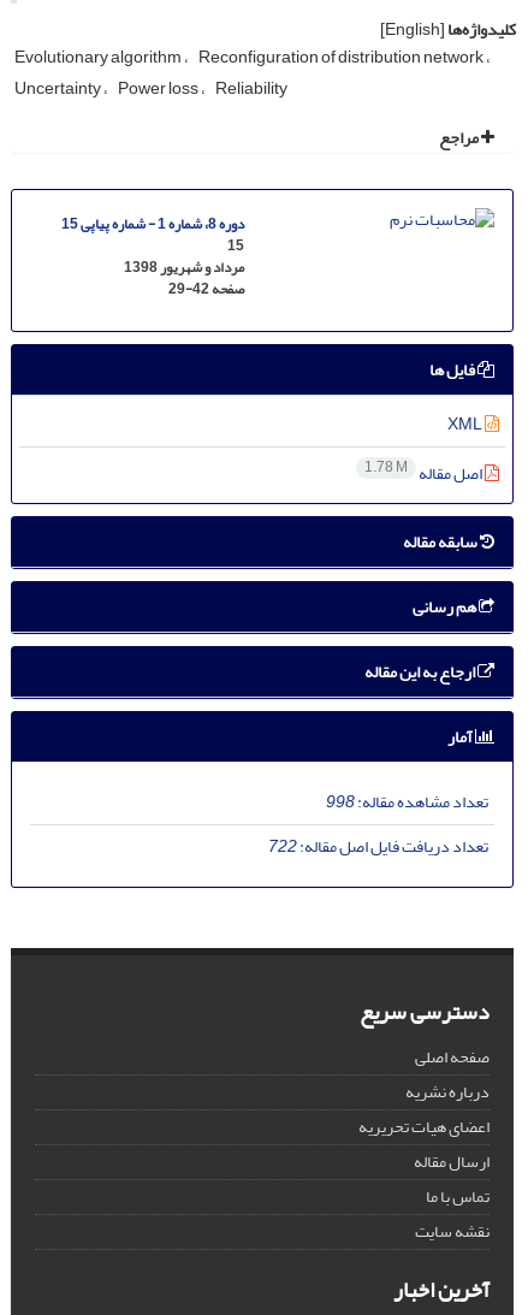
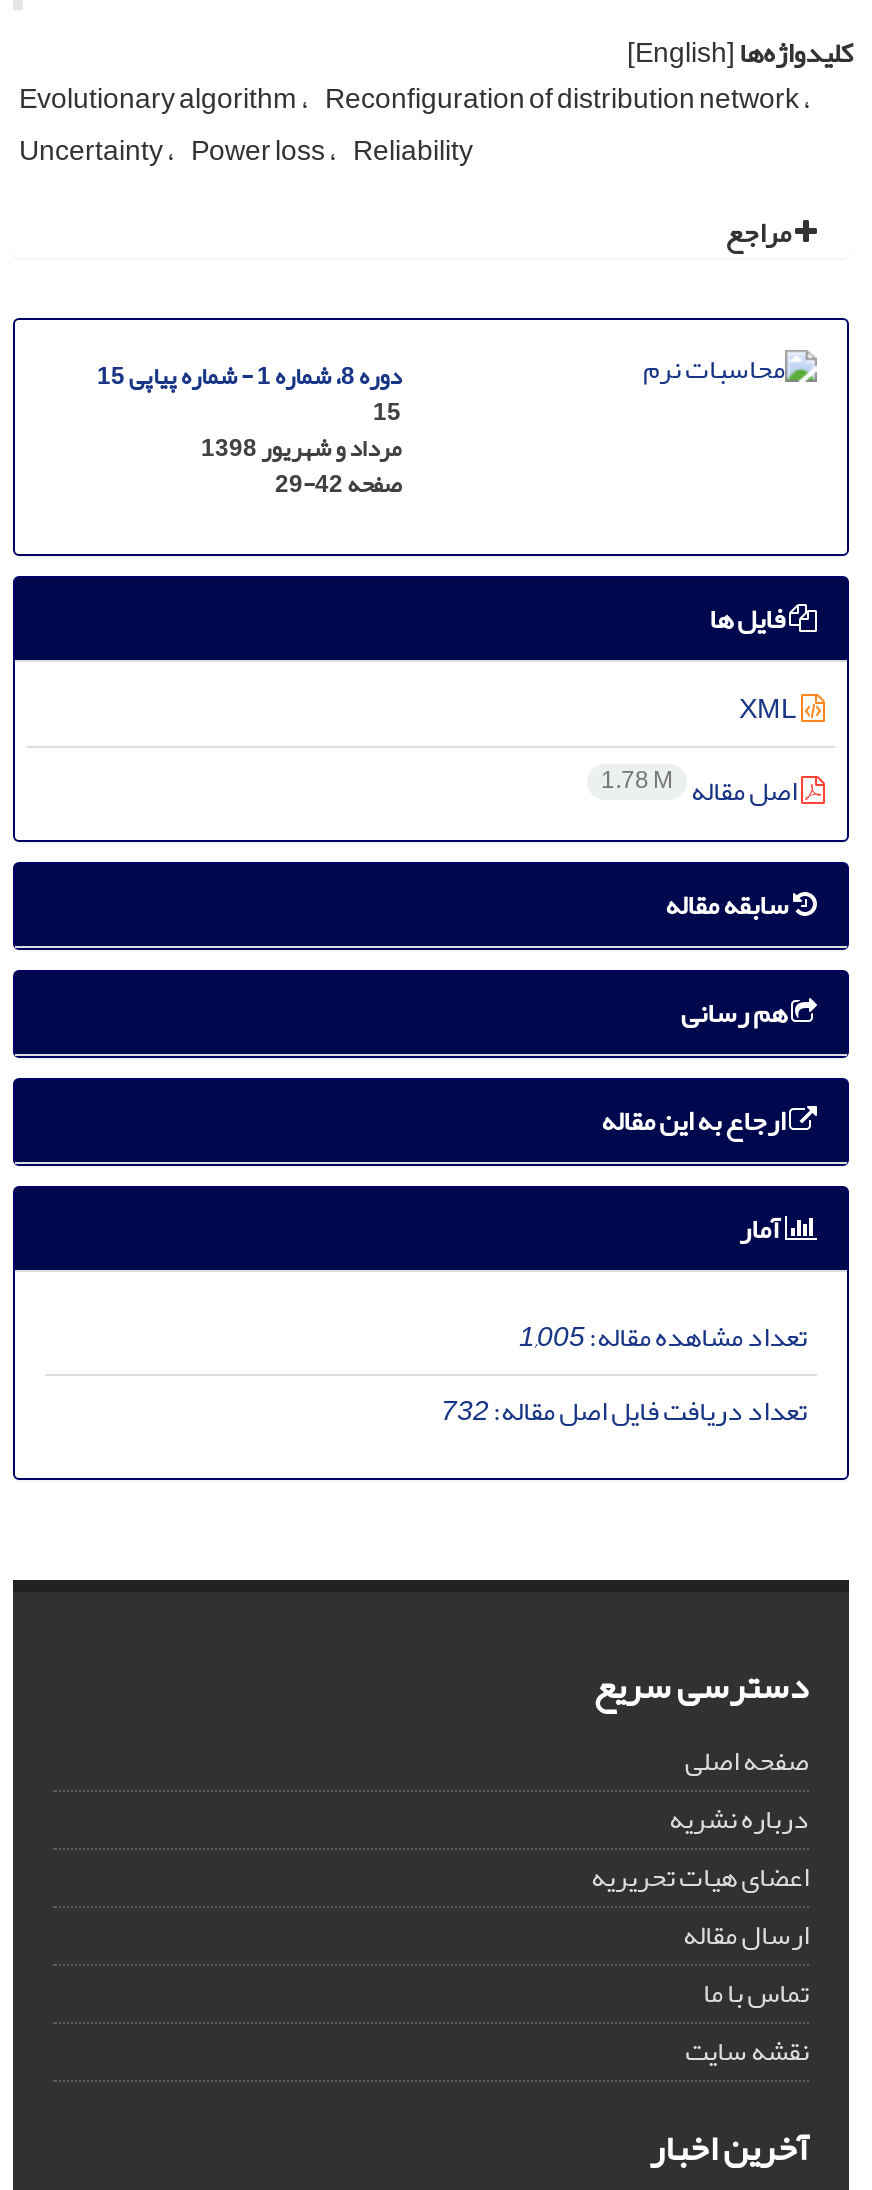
- تعداد مشاهده مقاله:998
+ تعداد مشاهده مقاله:1,005

- تعداد دریافت فایل اصل مقاله:722
+ تعداد دریافت فایل اصل مقاله:732
